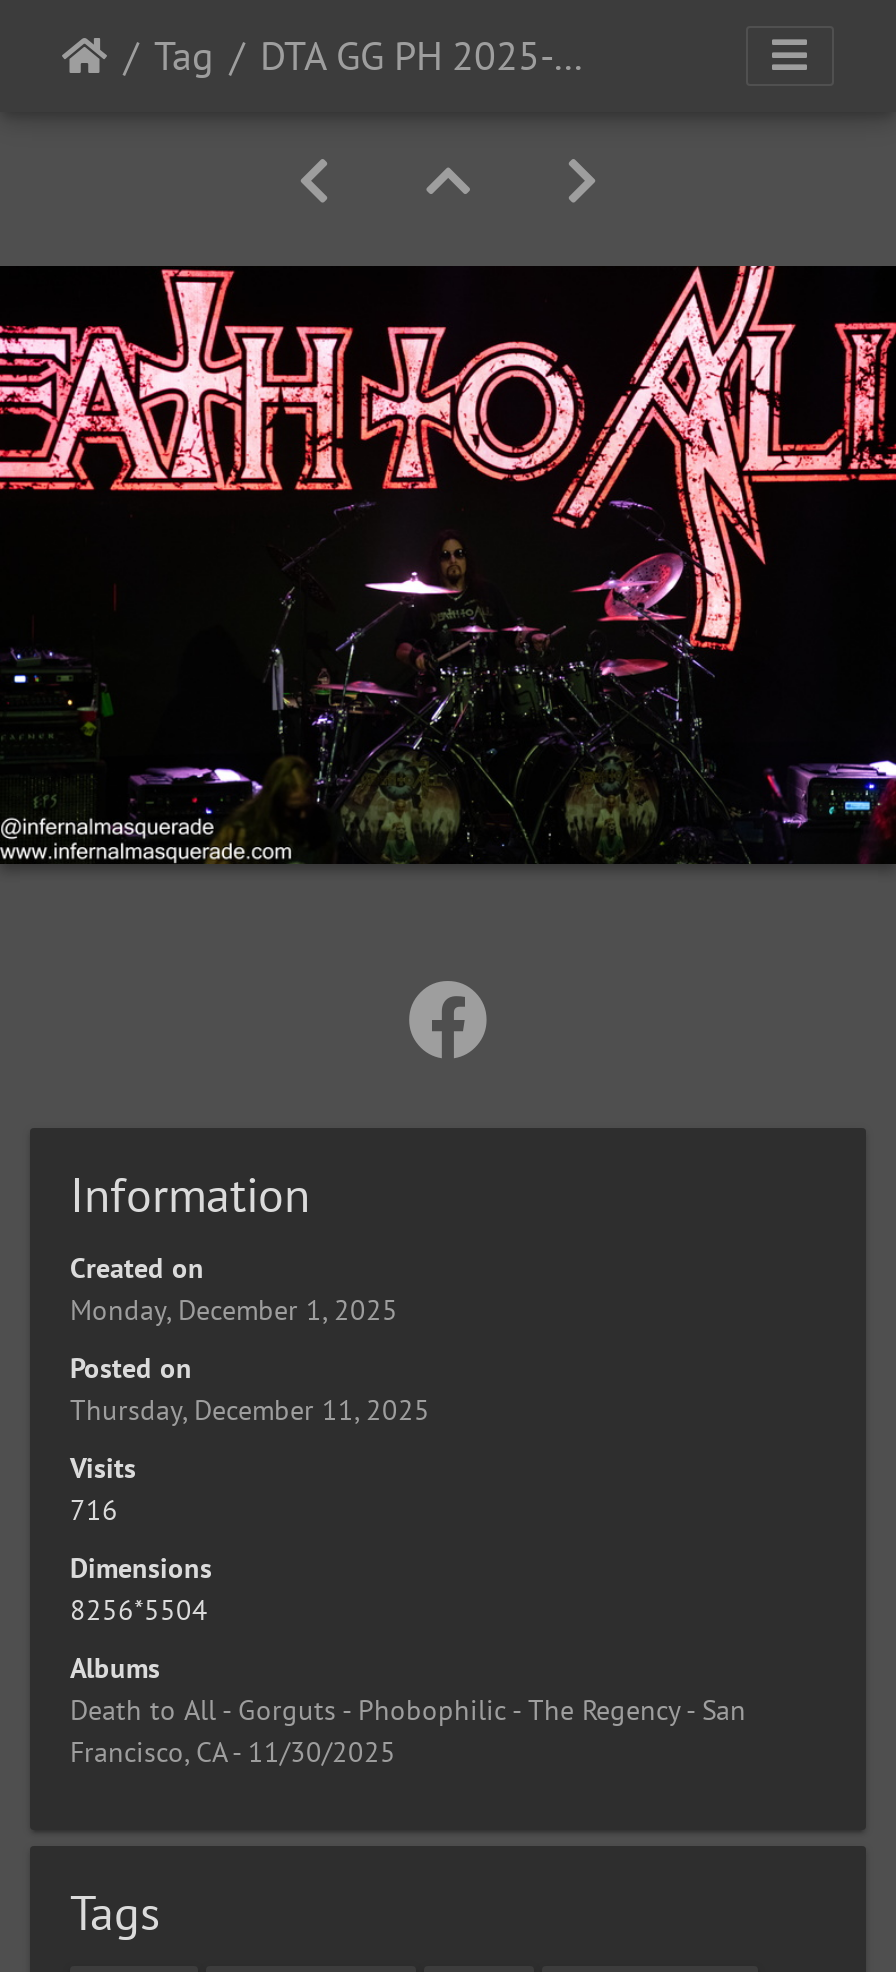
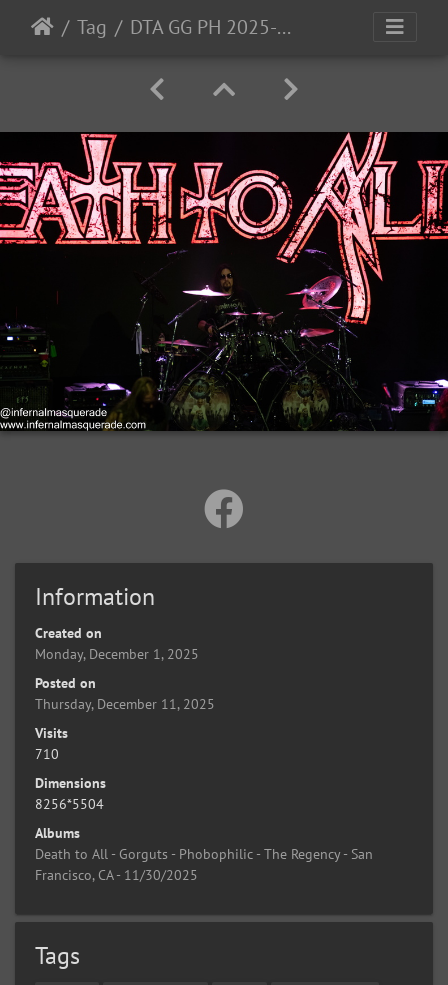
- 716
+ 710
